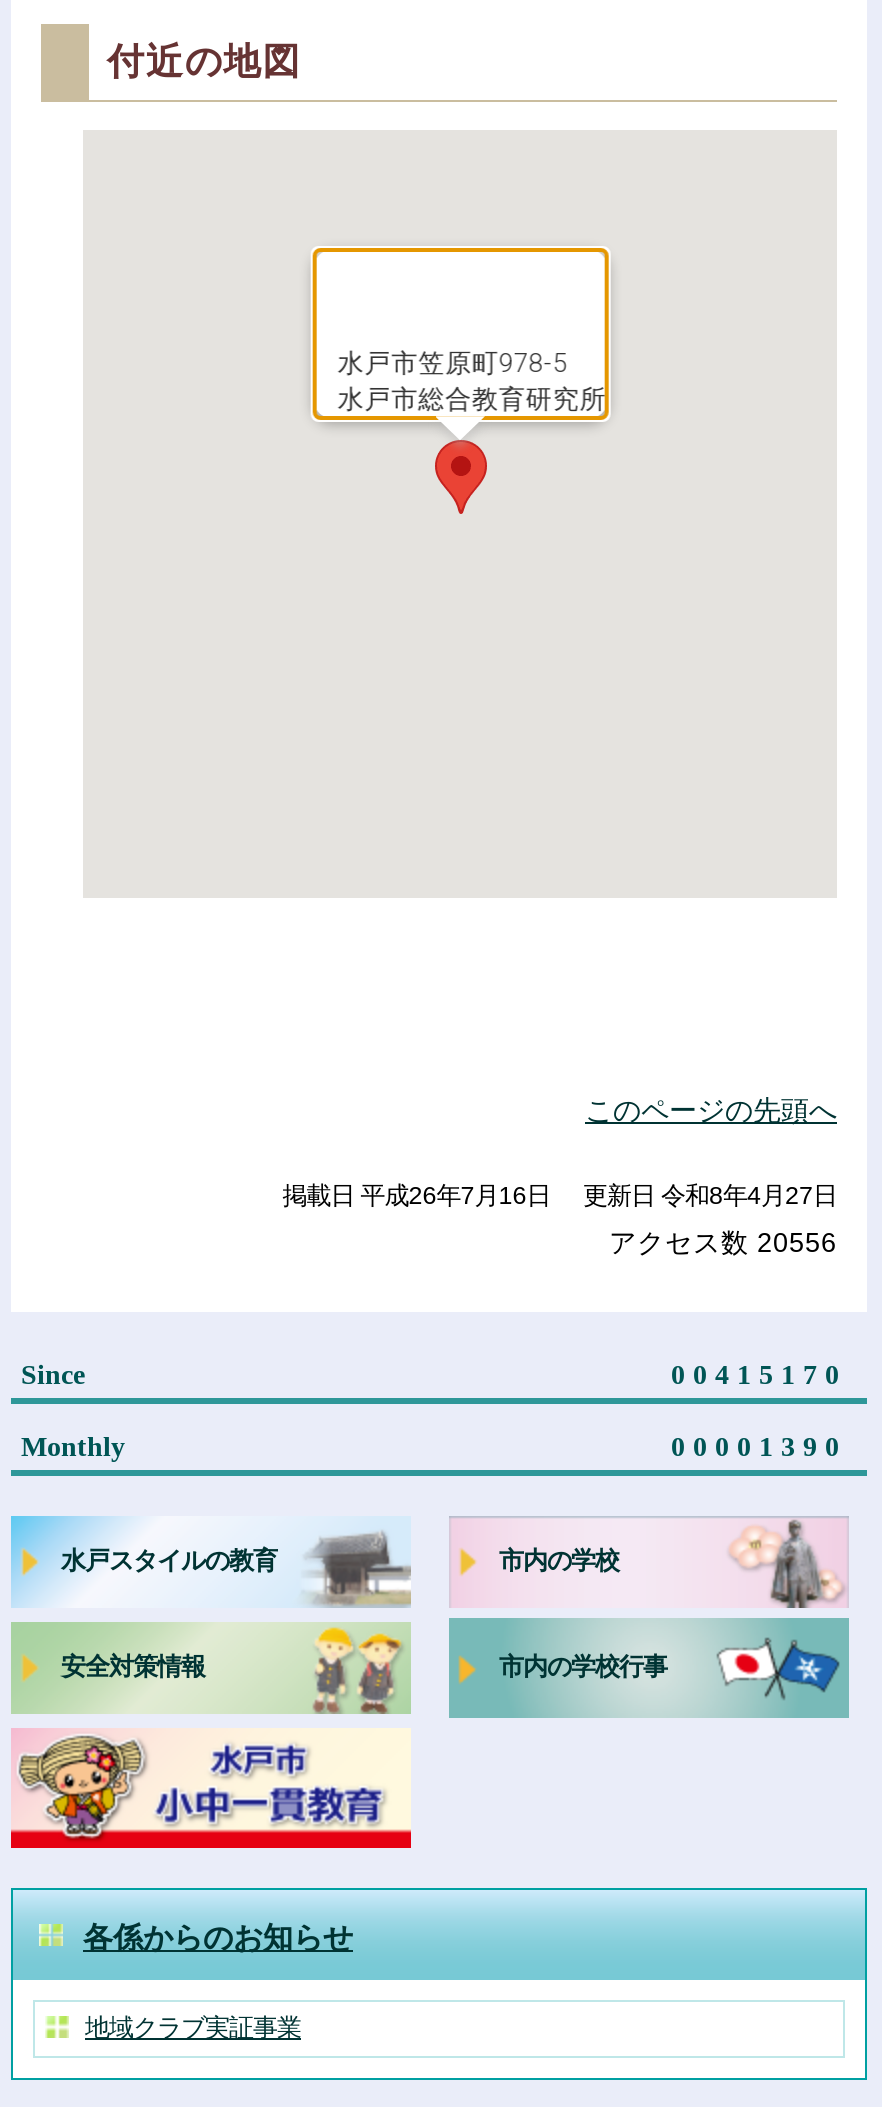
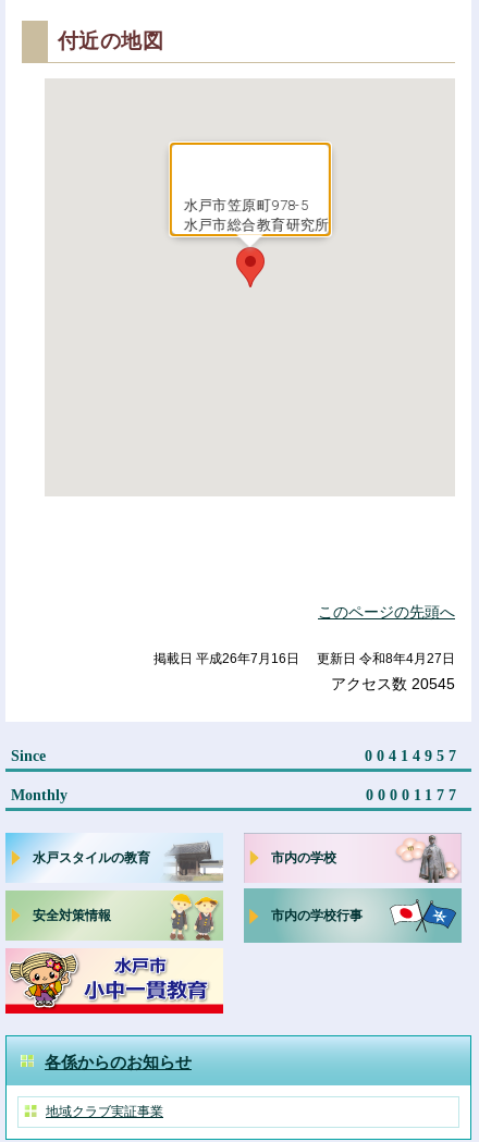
- アクセス数20556
+ アクセス数20545

- 00415170
+ 00414957

- 00001390
+ 00001177
